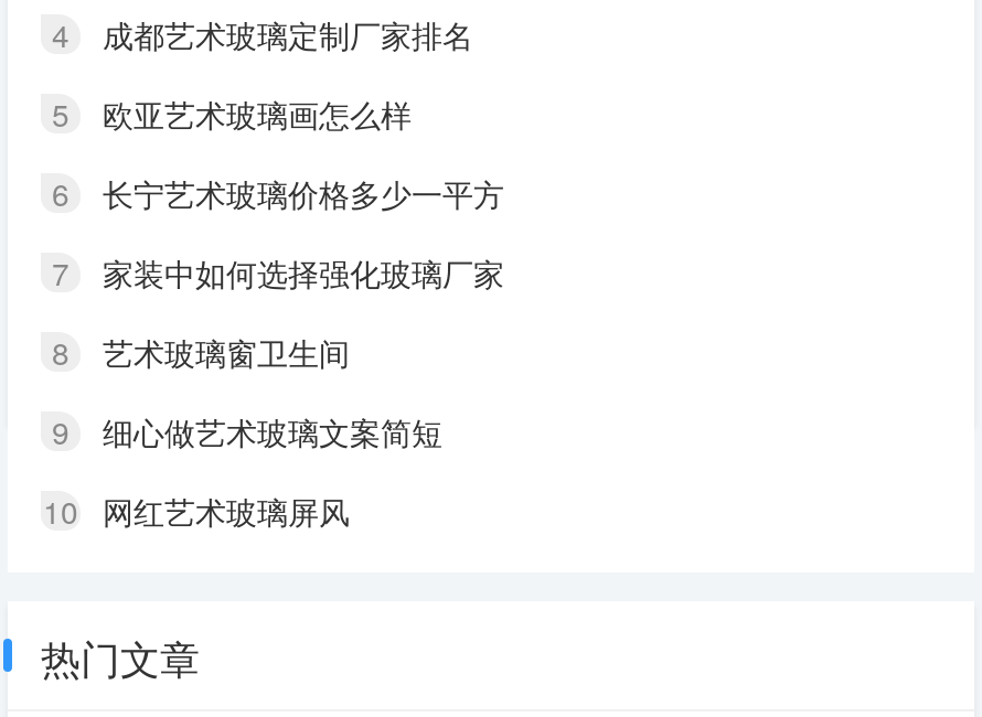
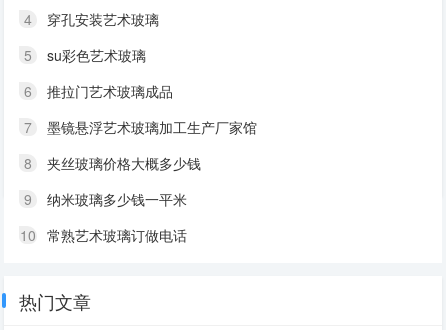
- 成都艺术玻璃定制厂家排名
+ 穿孔安装艺术玻璃

- 欧亚艺术玻璃画怎么样
+ su彩色艺术玻璃

- 长宁艺术玻璃价格多少一平方
+ 推拉门艺术玻璃成品

- 家装中如何选择强化玻璃厂家
+ 墨镜悬浮艺术玻璃加工生产厂家馆

- 艺术玻璃窗卫生间
+ 夹丝玻璃价格大概多少钱

- 细心做艺术玻璃文案简短
+ 纳米玻璃多少钱一平米

- 10 网红艺术玻璃屏风
+ 10 常熟艺术玻璃订做电话
